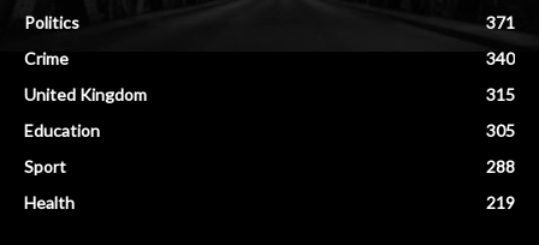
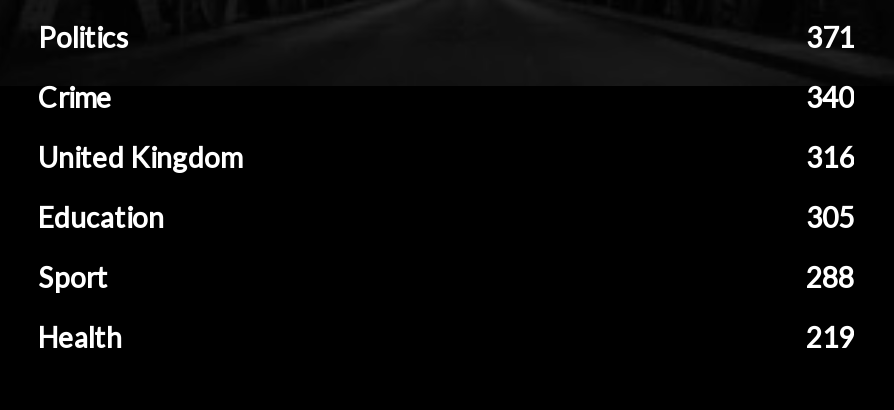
- 315
+ 316
